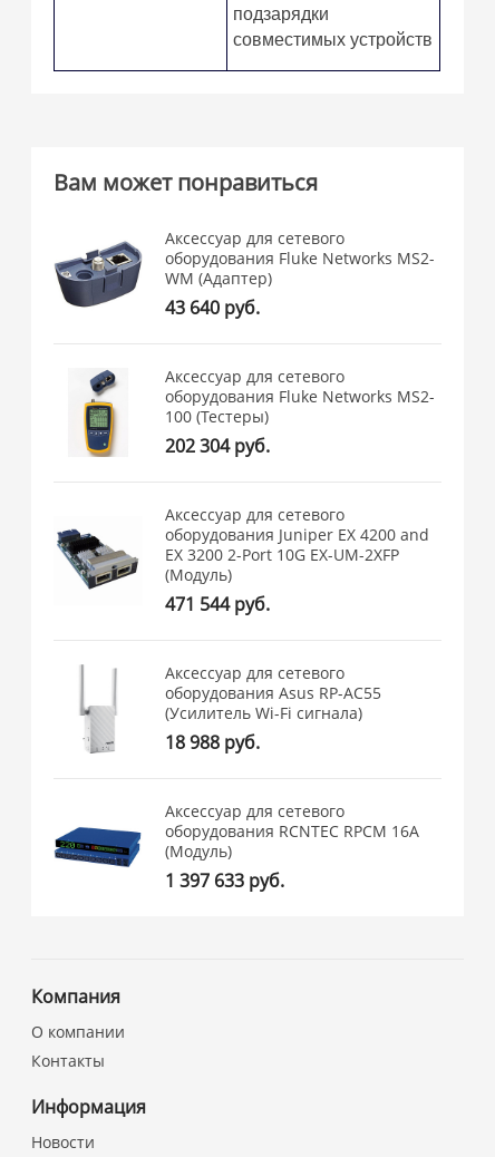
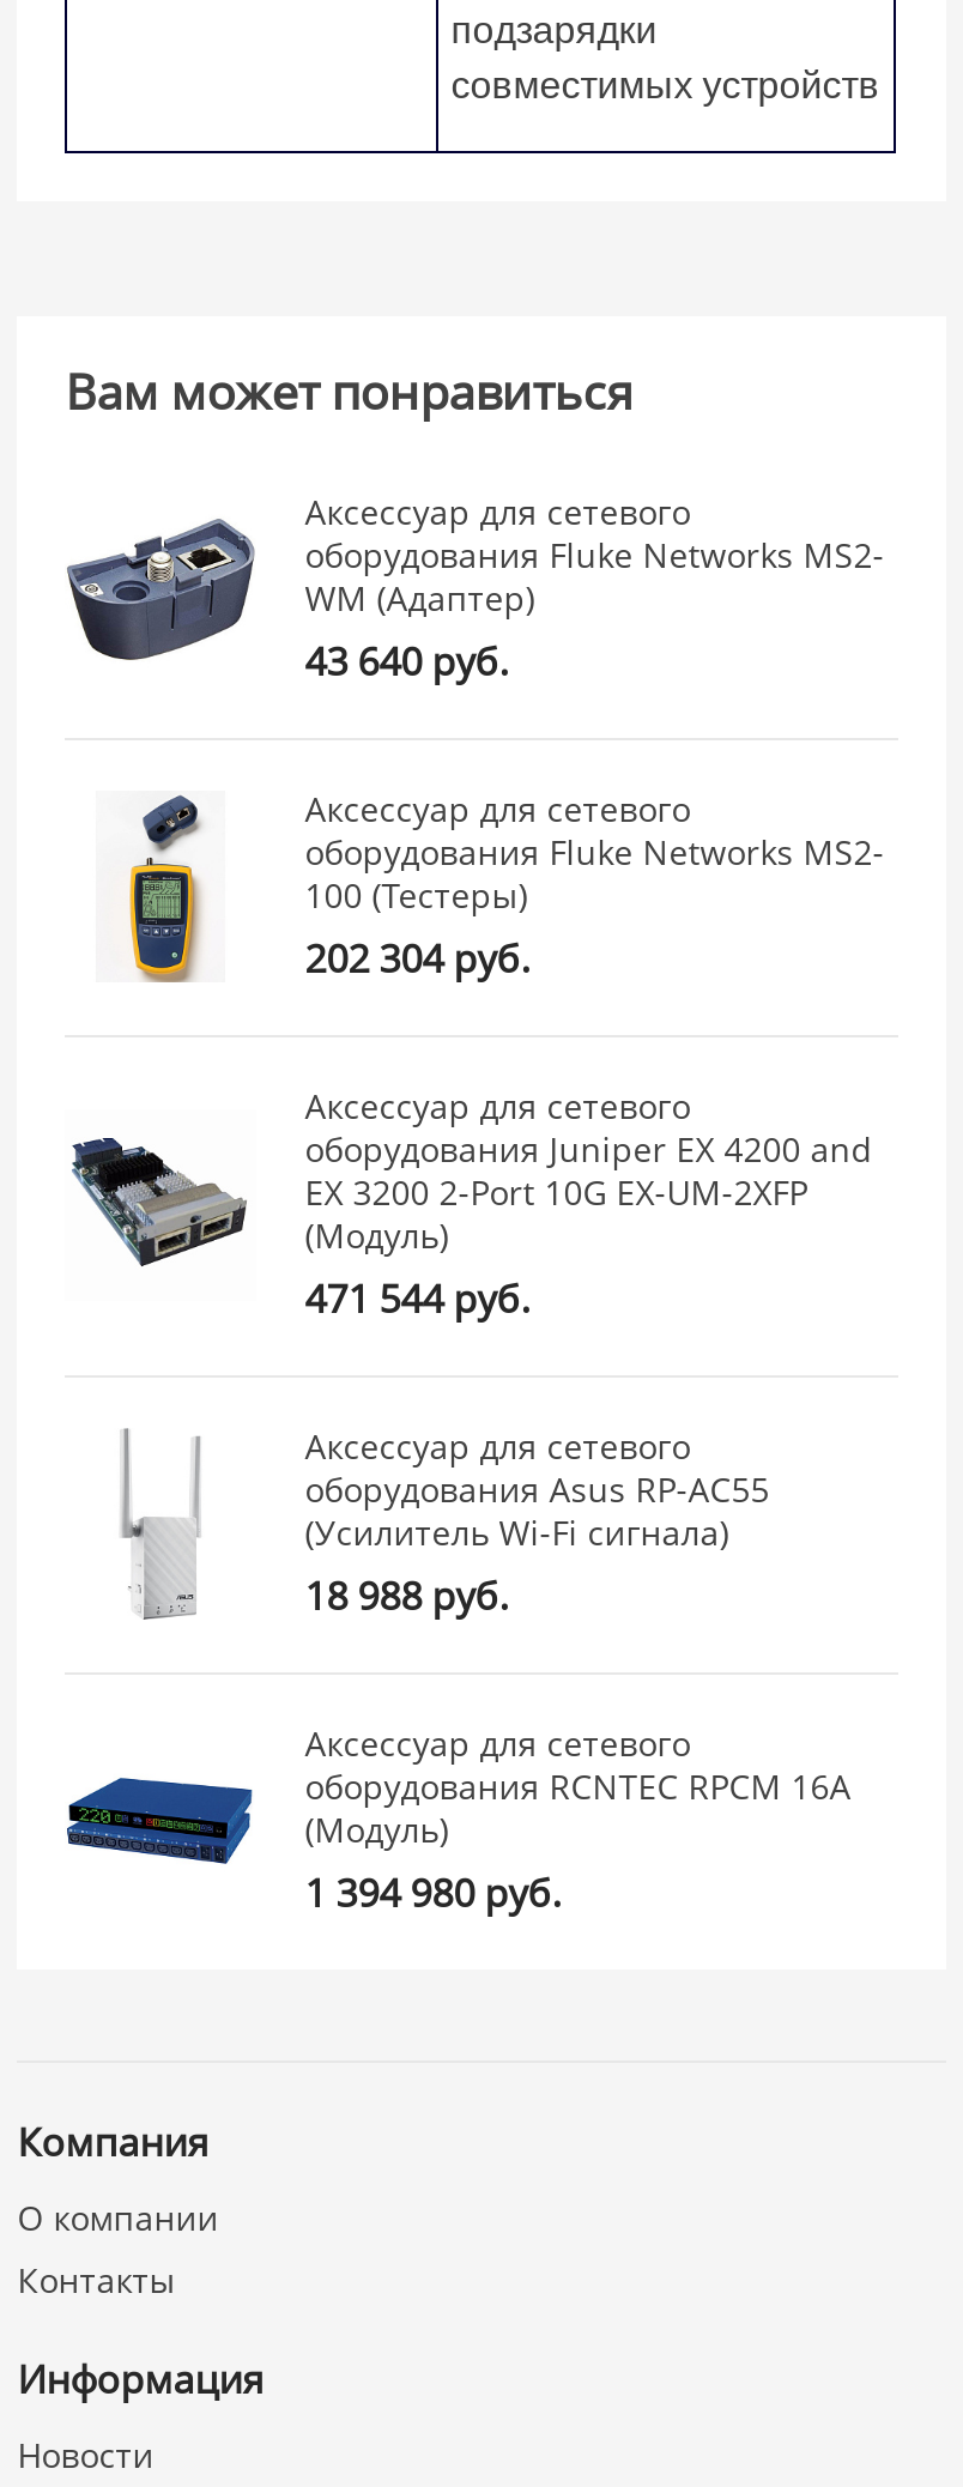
- 1 397 633 руб.
+ 1 394 980 руб.
